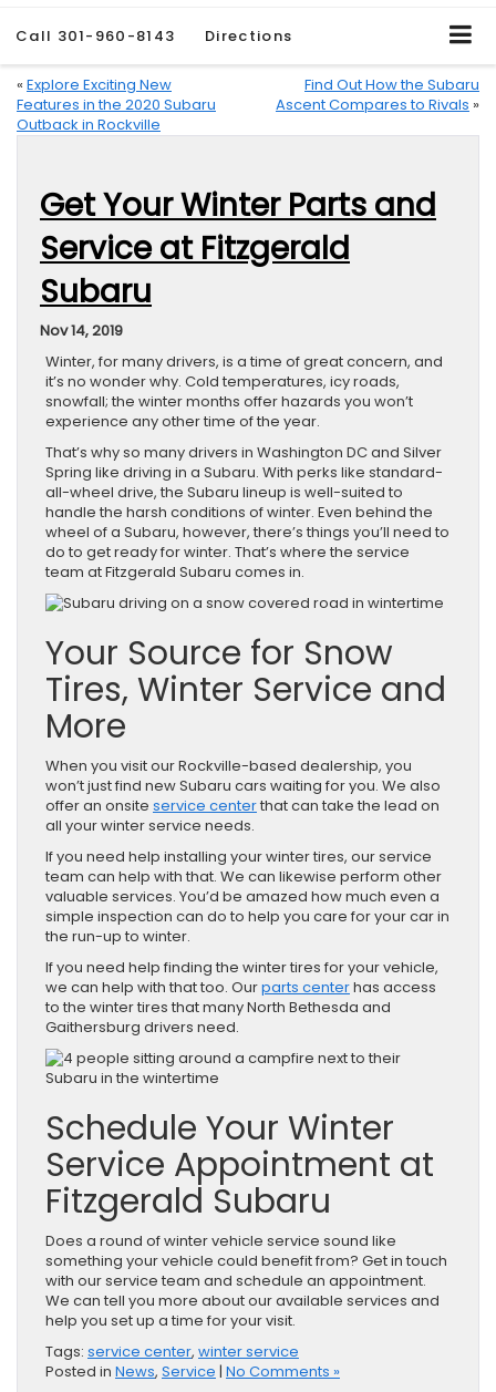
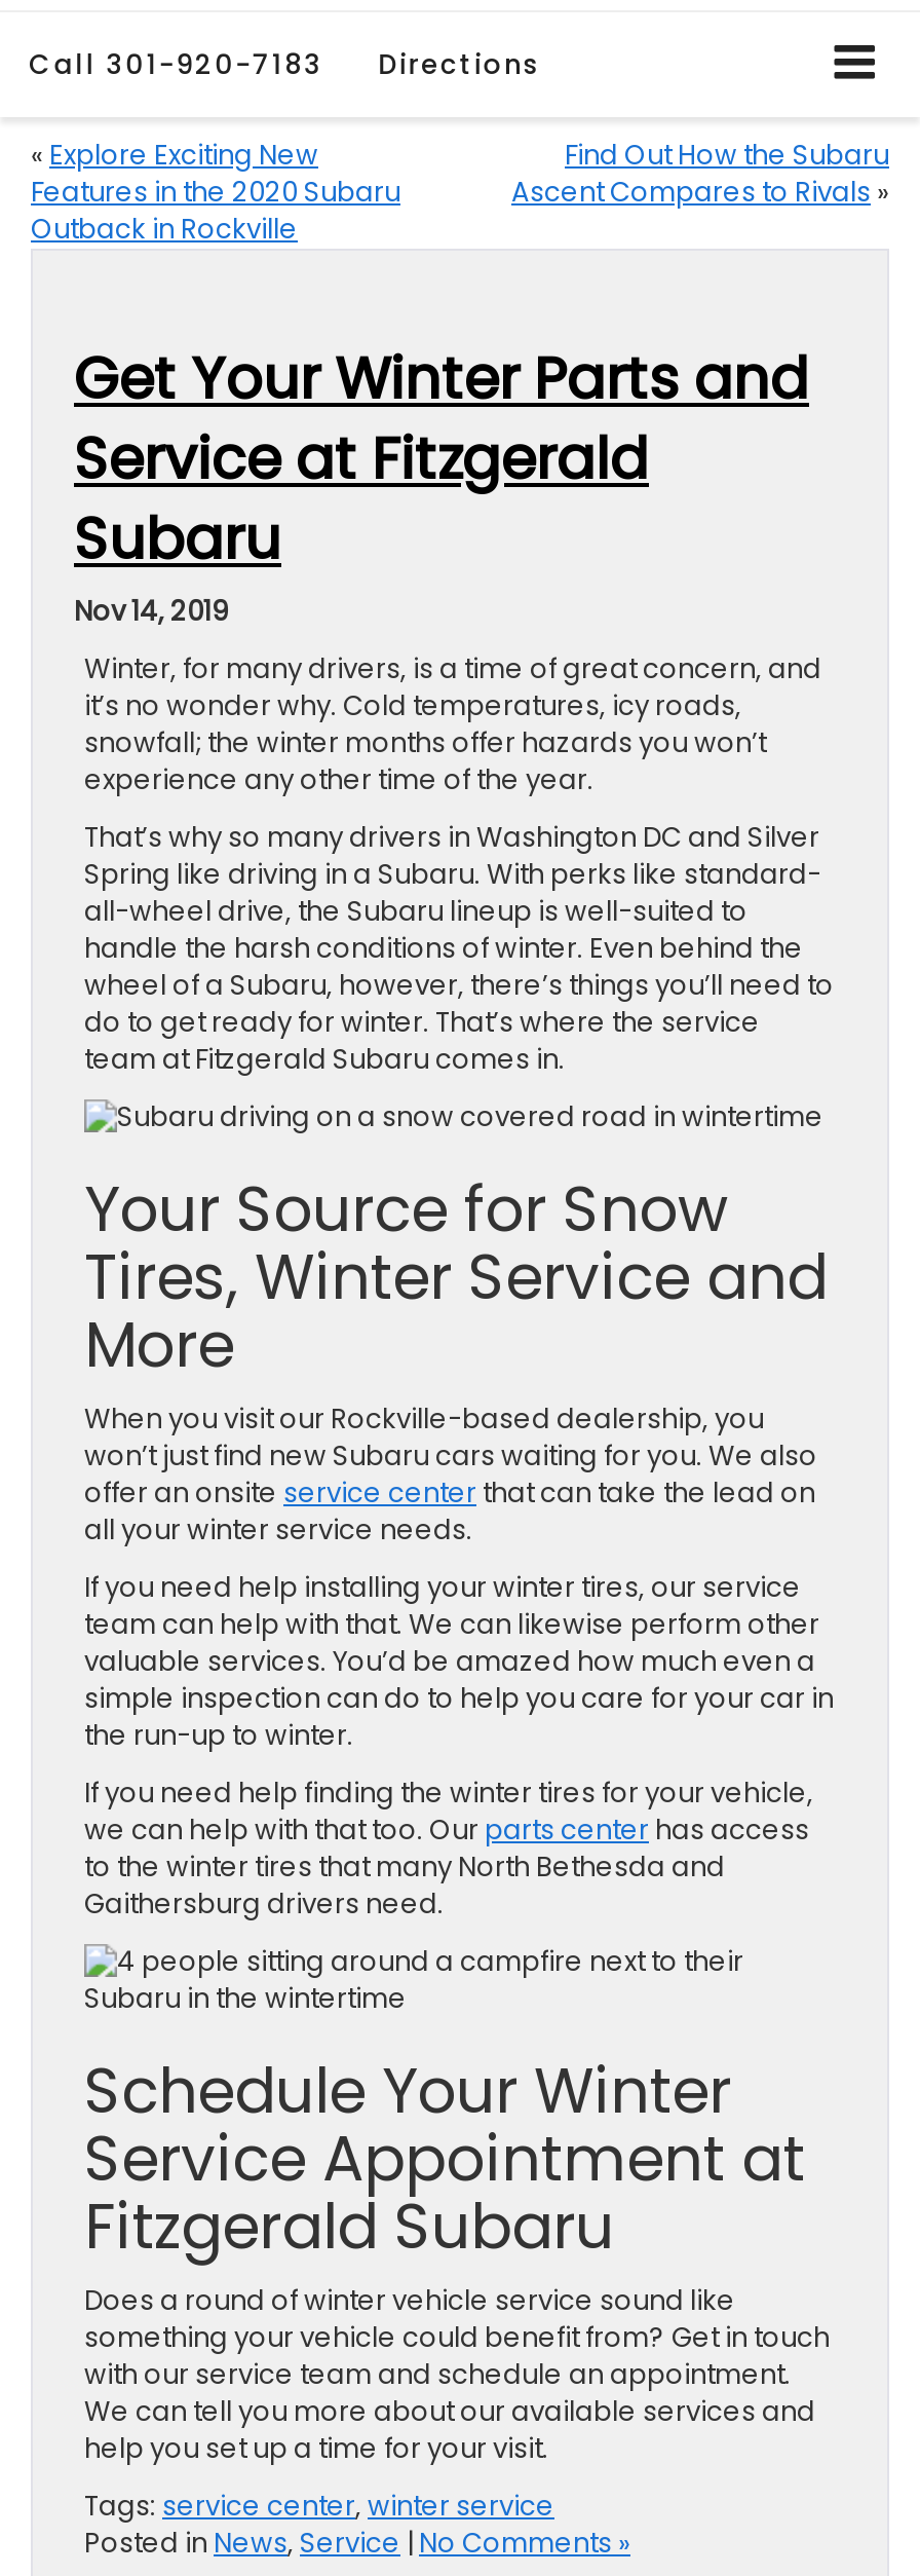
- Call 301-960-8143 Directions
+ Call 301-920-7183 Directions
